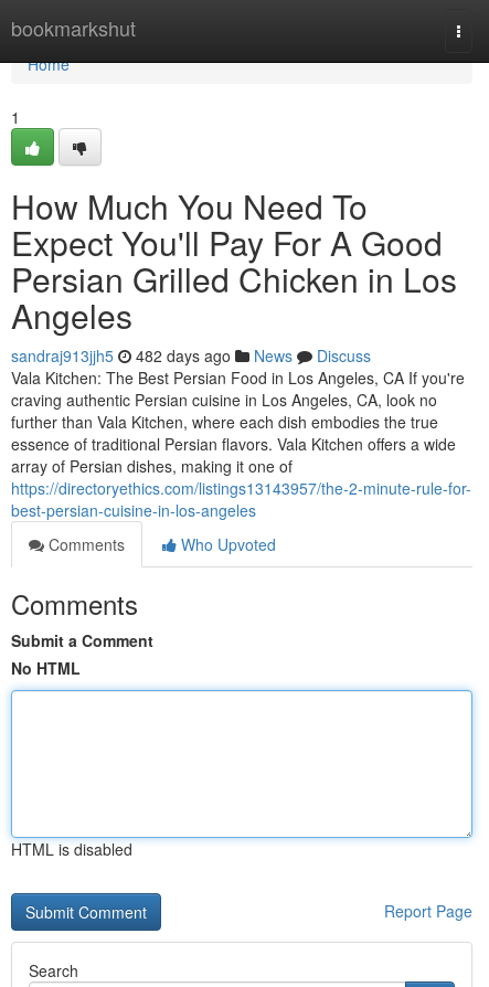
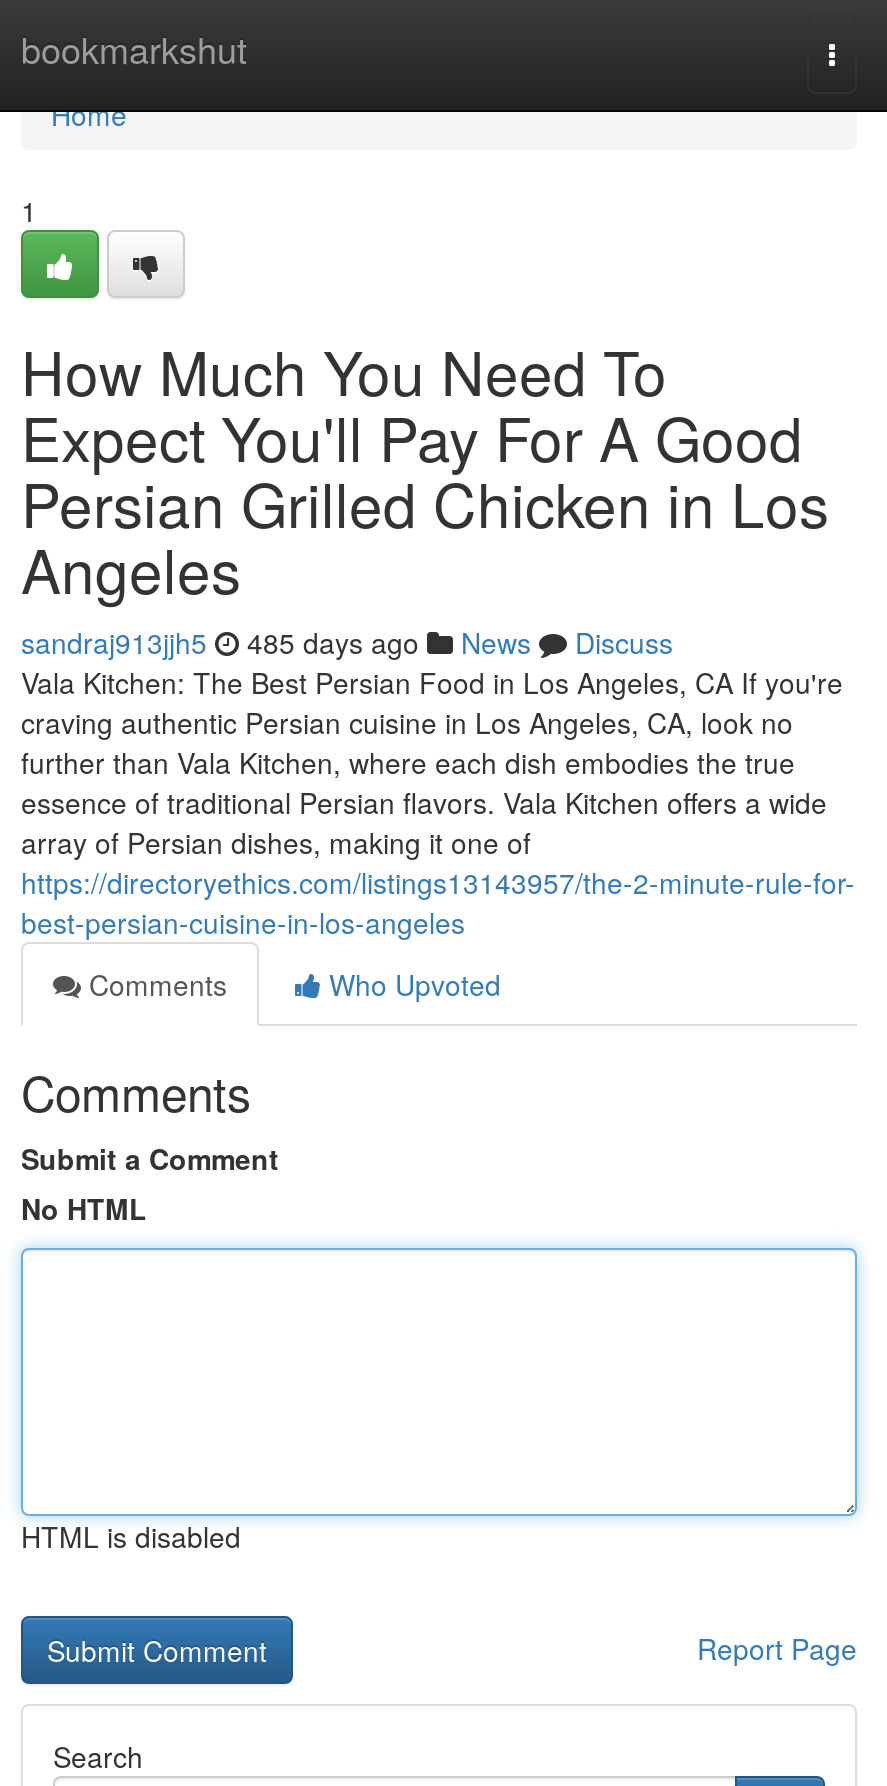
- sandraj913jjh5 482 days ago News Discuss
+ sandraj913jjh5 485 days ago News Discuss
